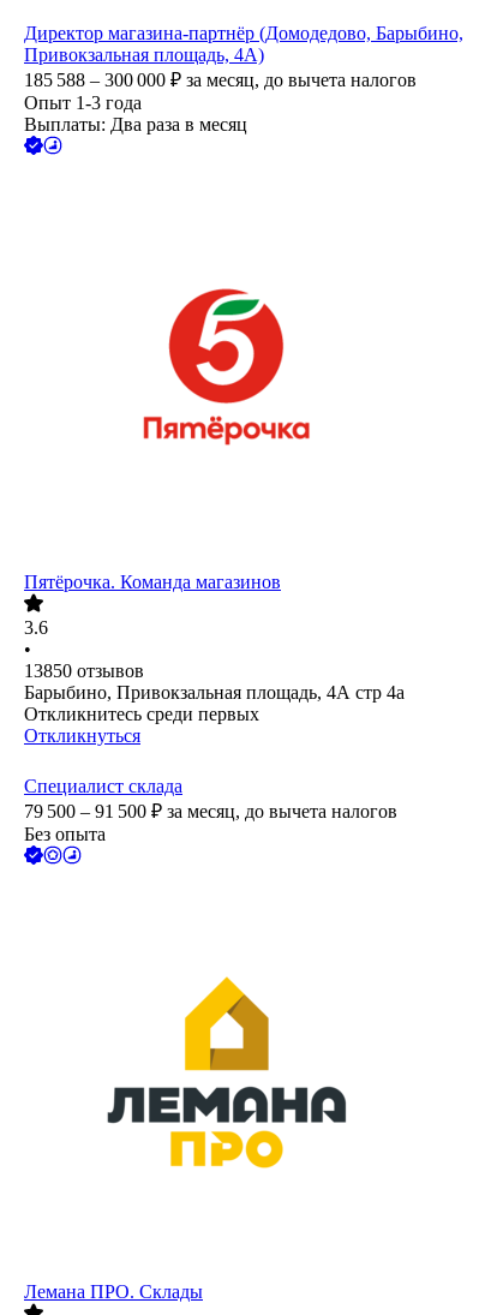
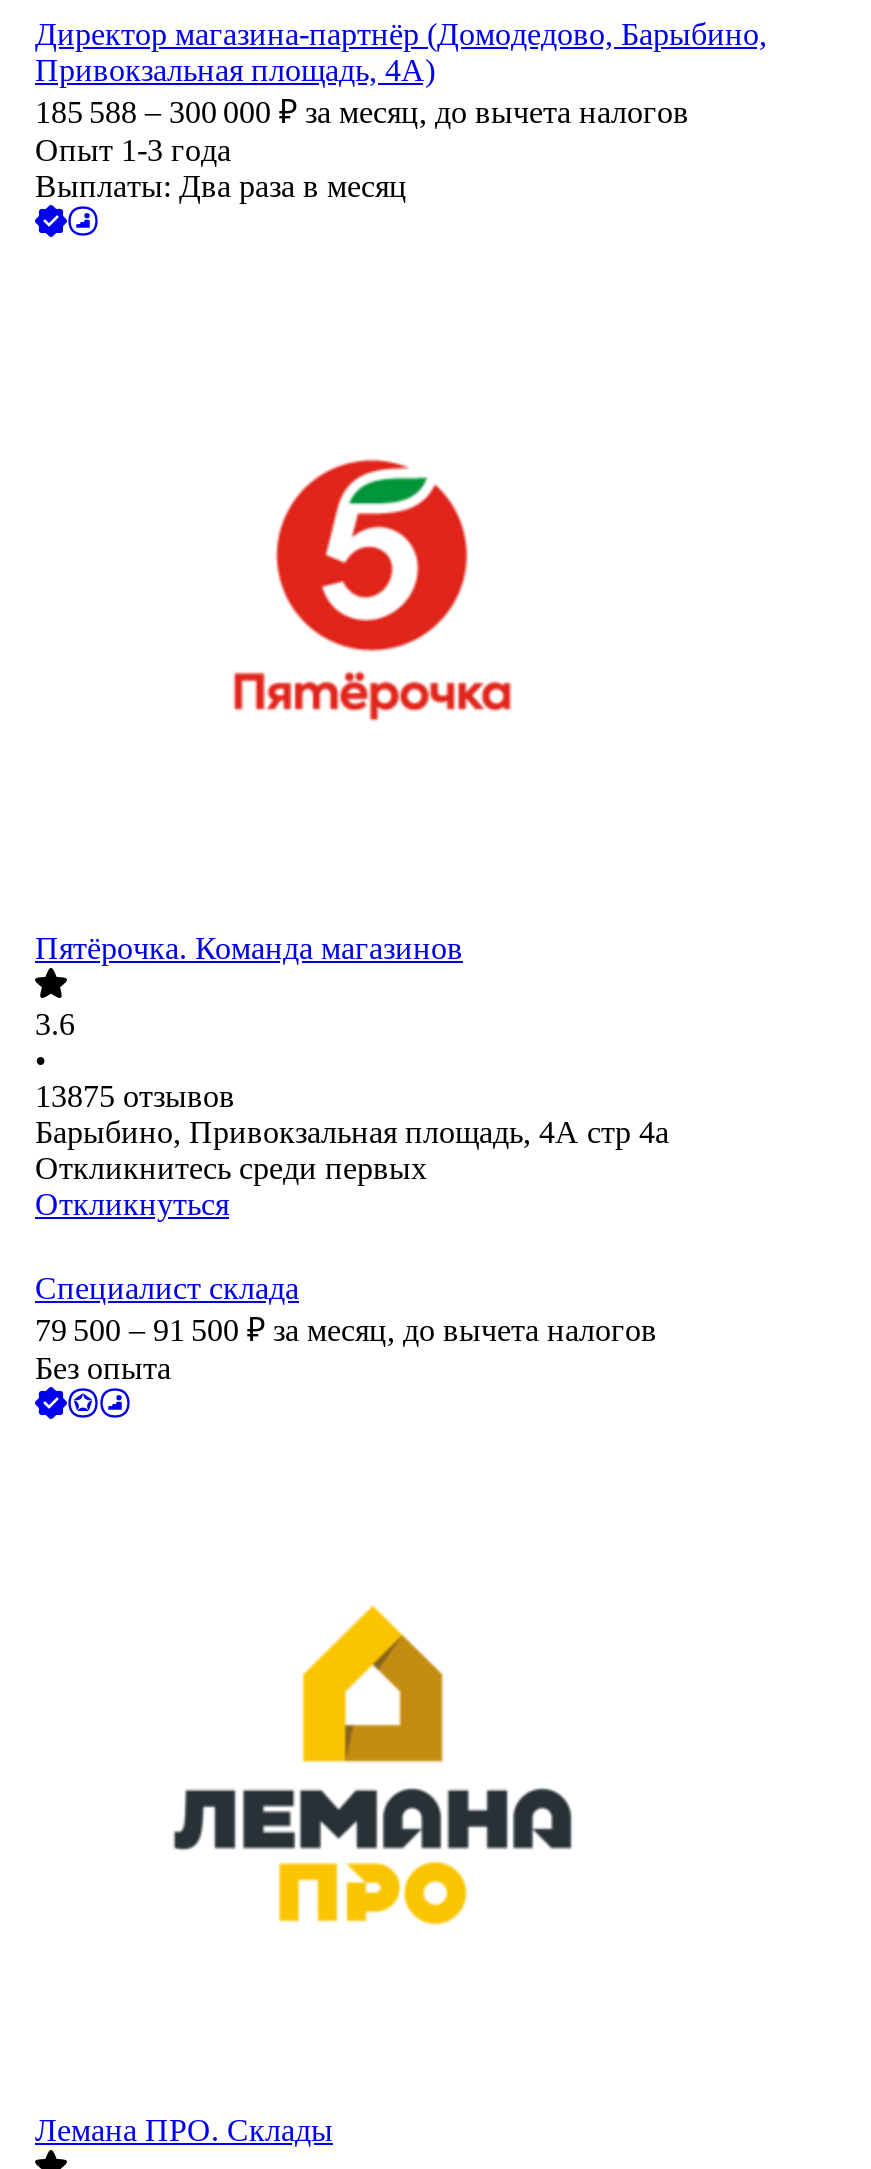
- 13850 отзывов
+ 13875 отзывов
